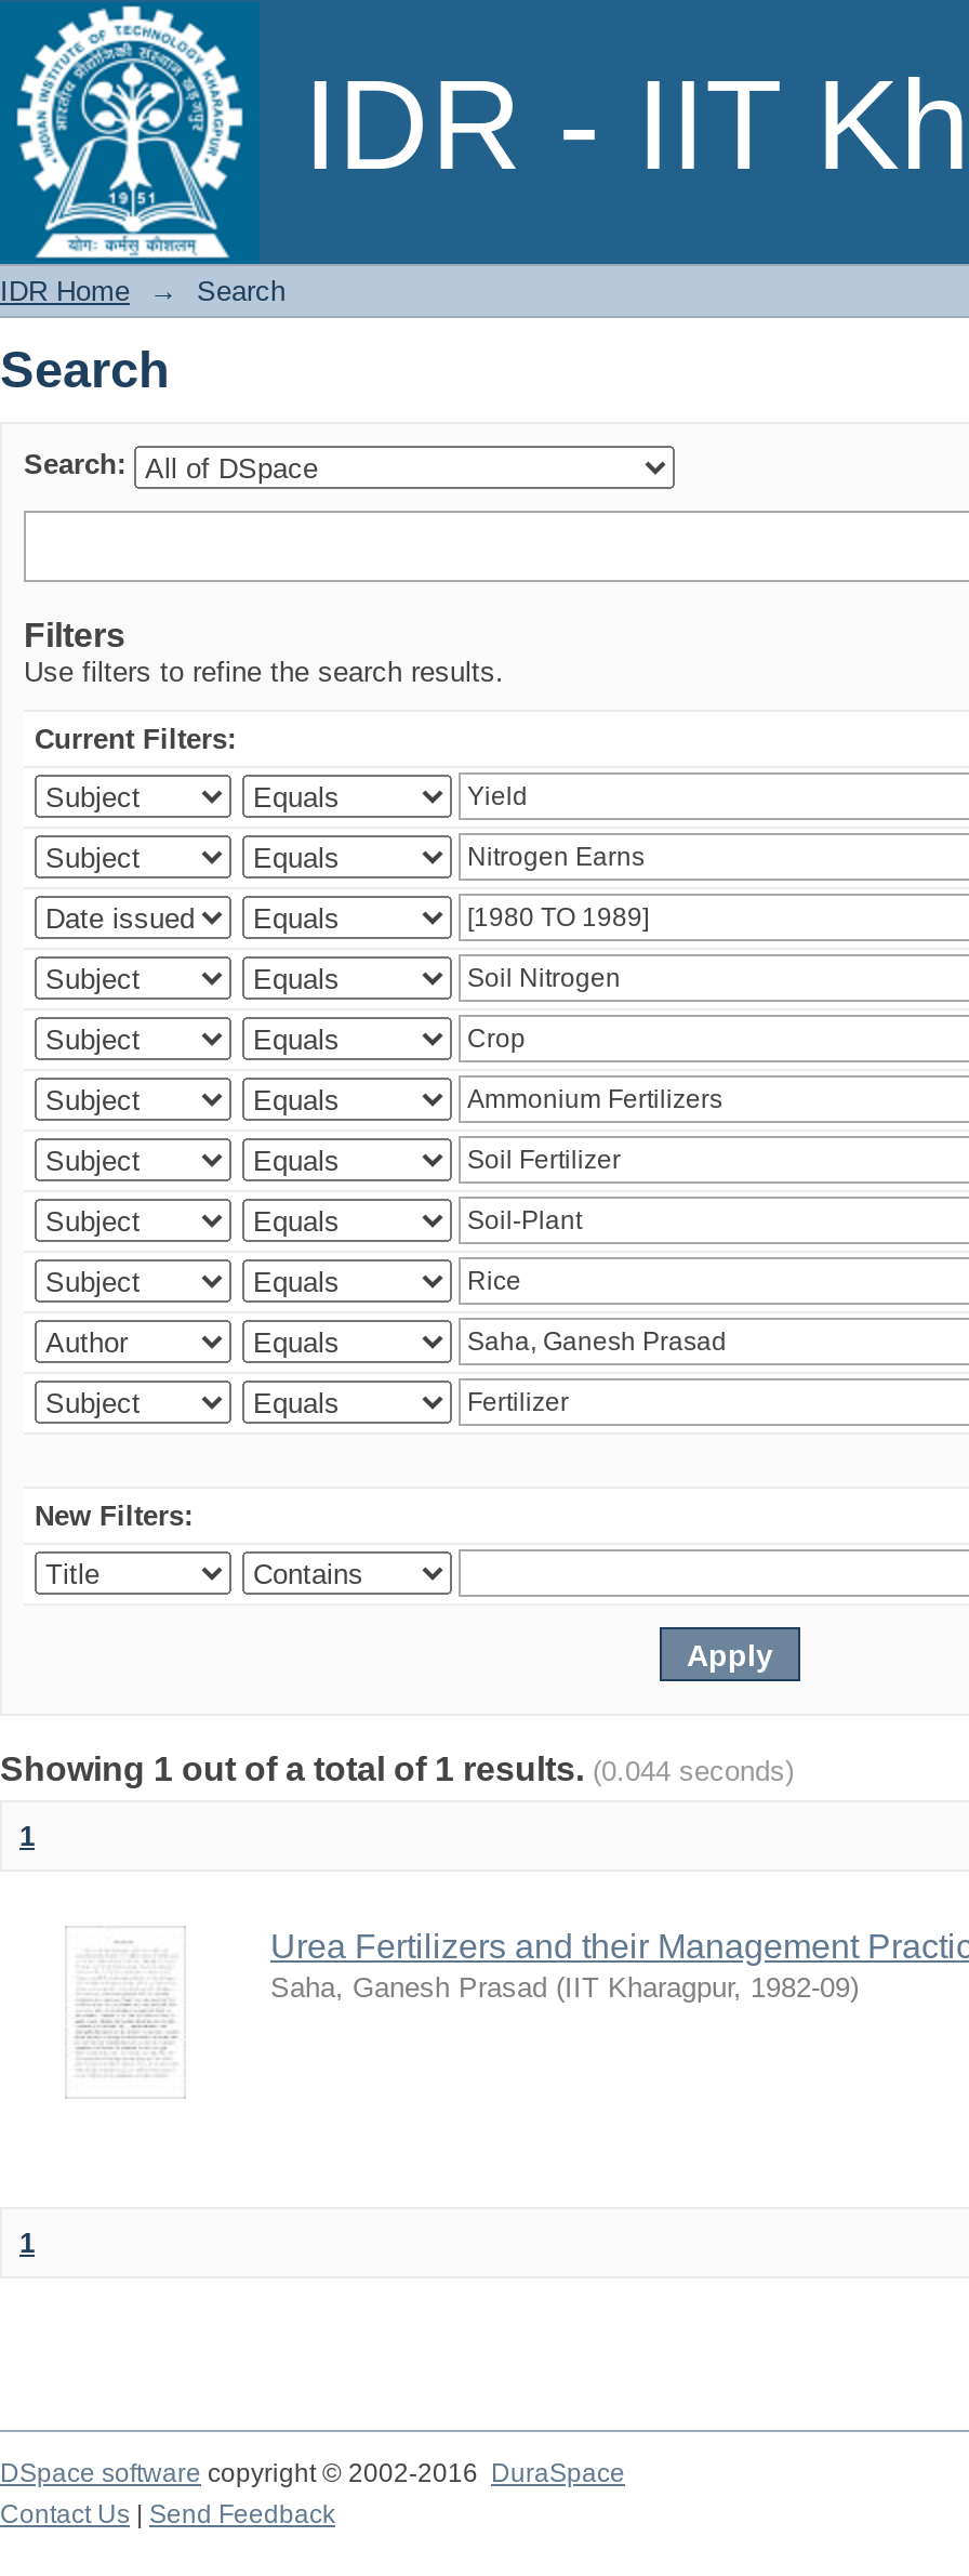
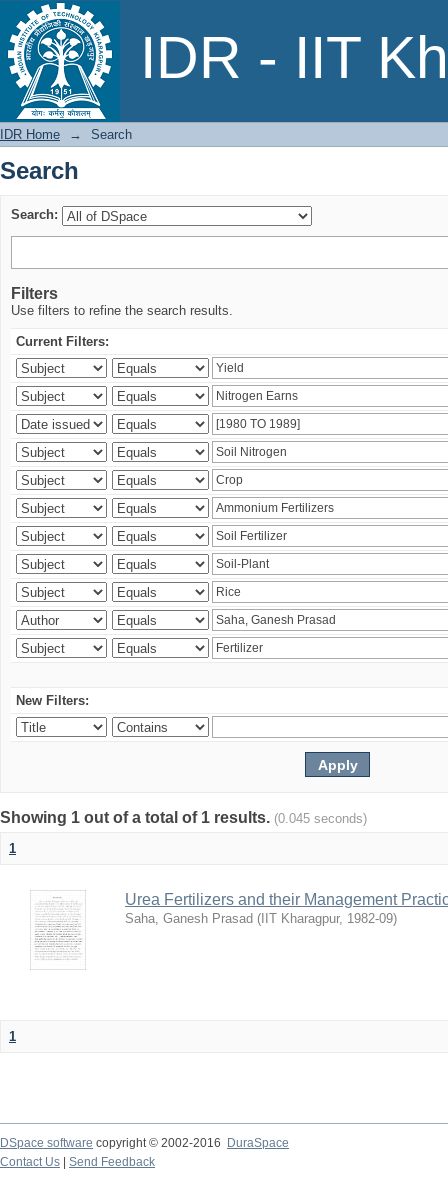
- Showing 1 out of a total of 1 results. (0.044 seconds)
+ Showing 1 out of a total of 1 results. (0.045 seconds)
